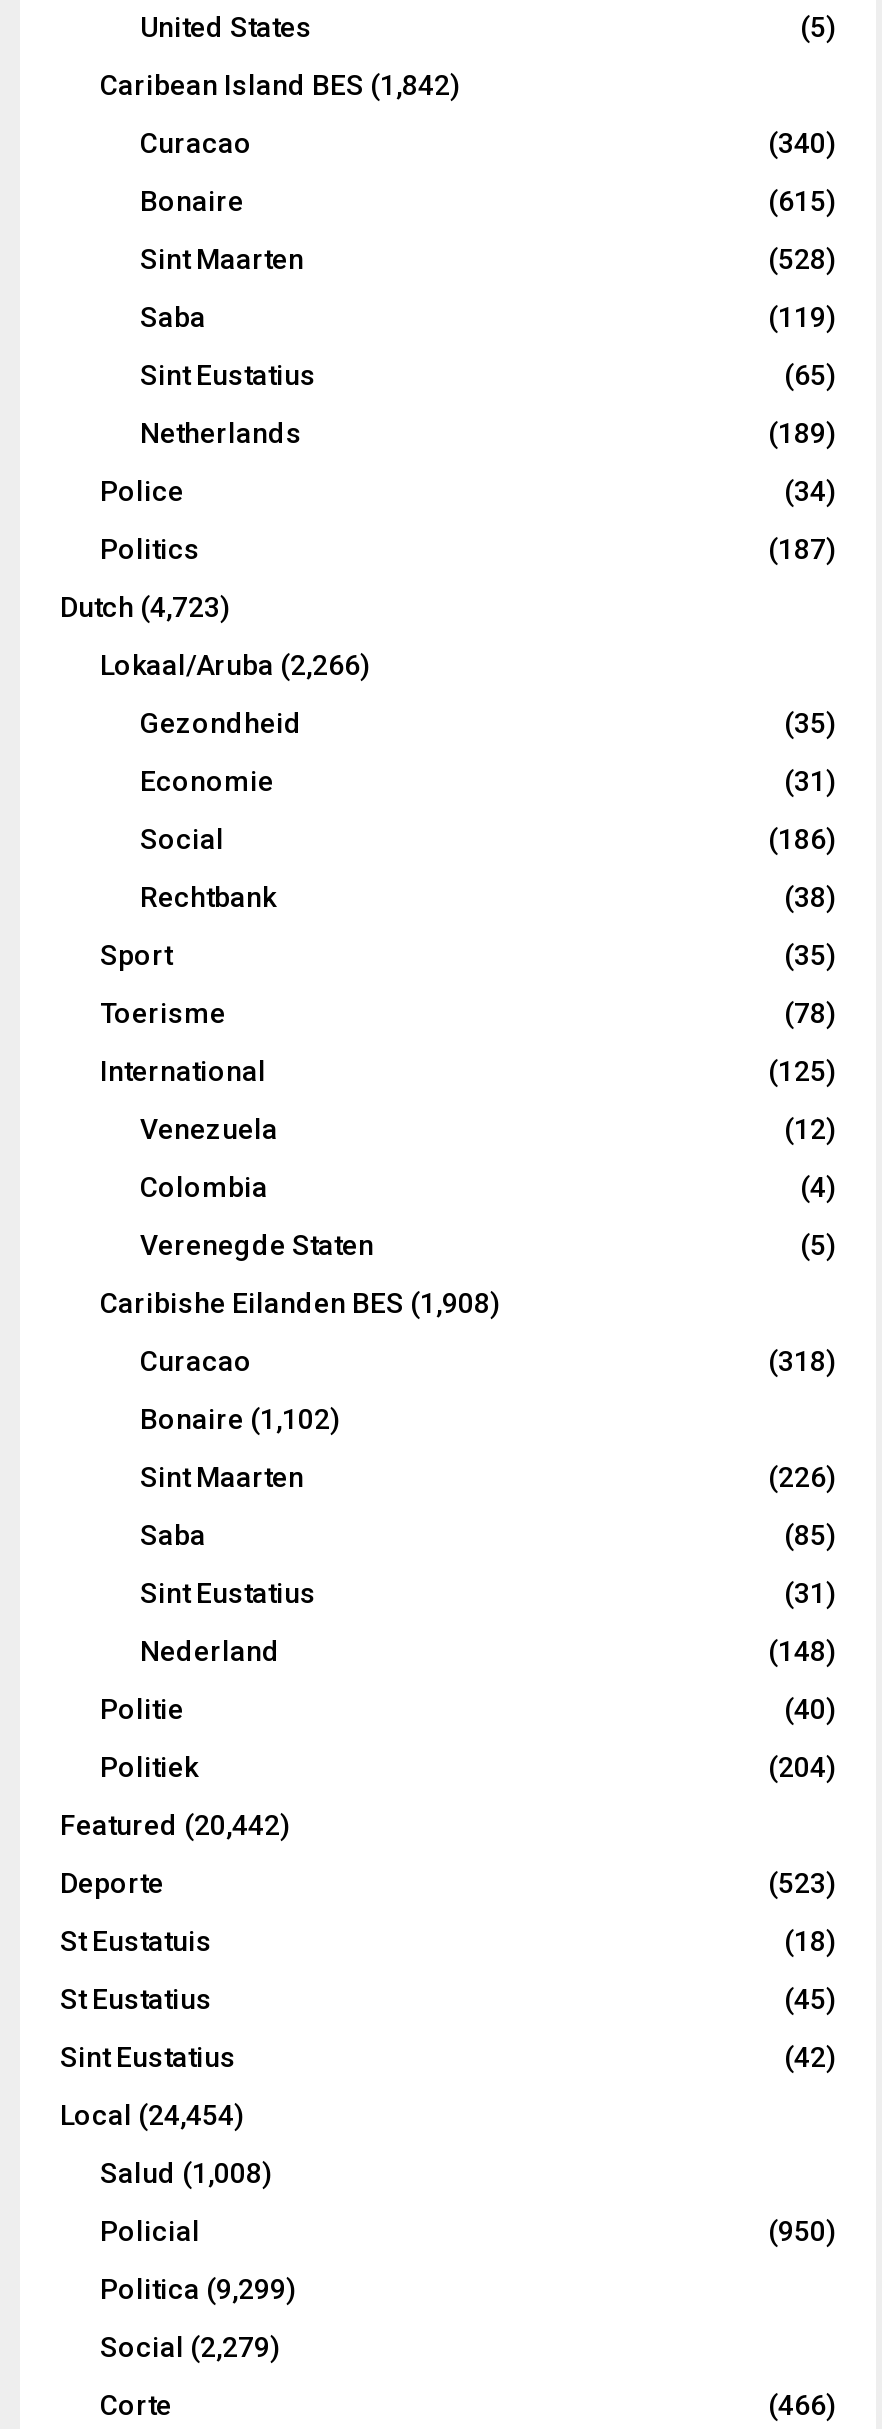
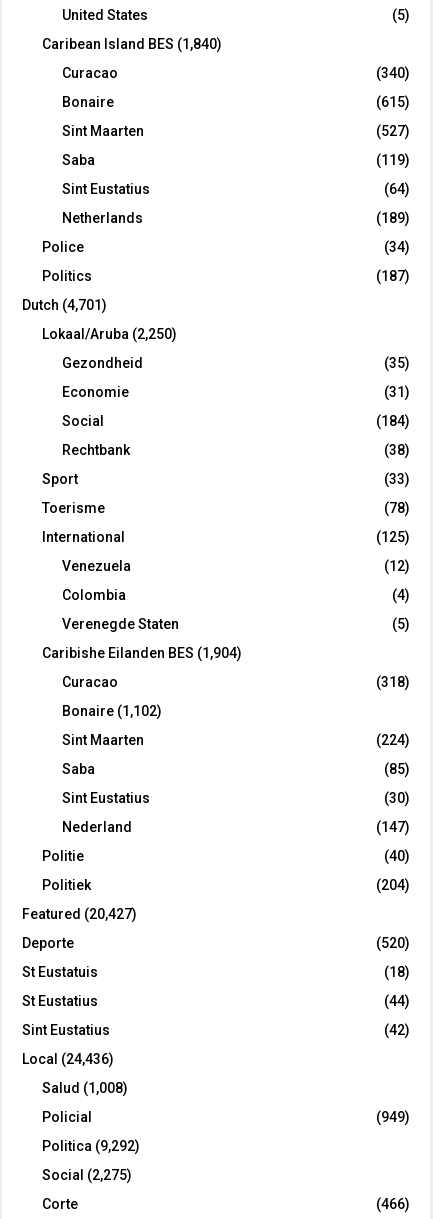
- Caribean Island BES (1,842)
+ Caribean Island BES (1,840)

- (528)
+ (527)

- (65)
+ (64)

- Dutch (4,723)
+ Dutch (4,701)

- Lokaal/Aruba (2,266)
+ Lokaal/Aruba (2,250)

- (186)
+ (184)

- (35)
+ (33)

- Caribishe Eilanden BES (1,908)
+ Caribishe Eilanden BES (1,904)

- (226)
+ (224)

- (31)
+ (30)

- (148)
+ (147)

- Featured (20,442)
+ Featured (20,427)

- (523)
+ (520)

- (45)
+ (44)

- Local (24,454)
+ Local (24,436)

- (950)
+ (949)

- Politica (9,299)
+ Politica (9,292)

- Social (2,279)
+ Social (2,275)
